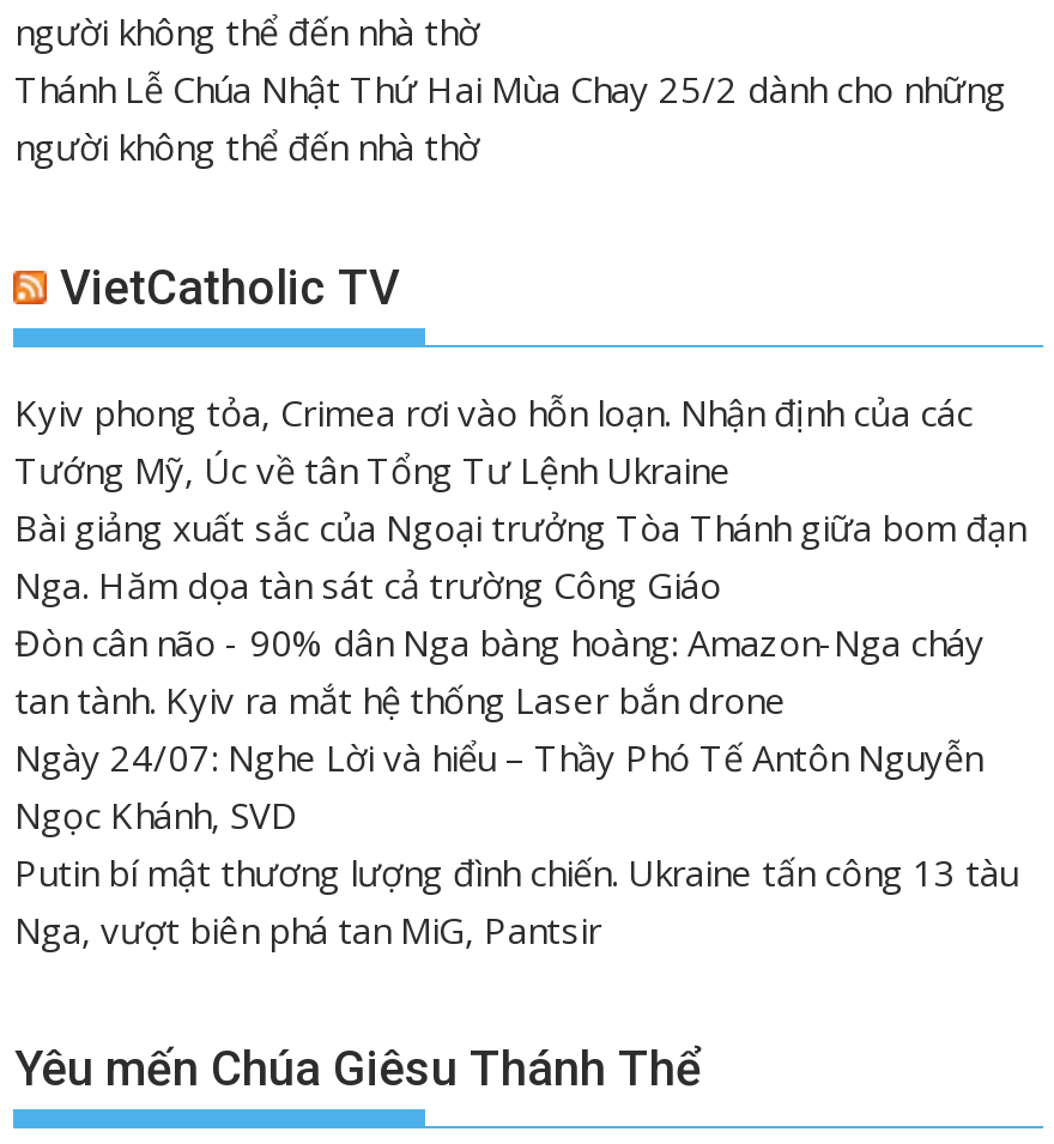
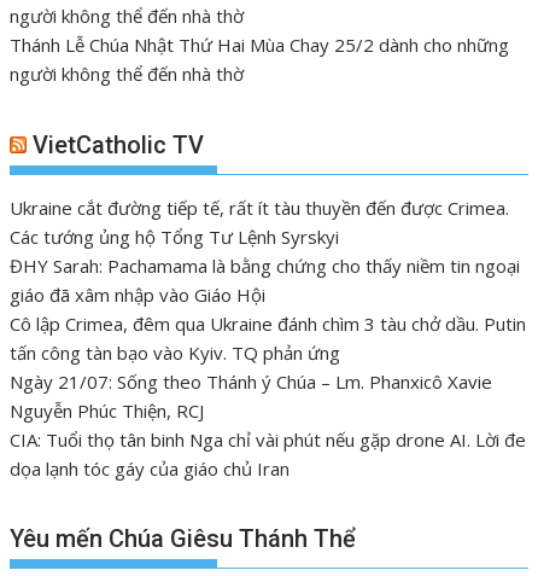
- Kyiv phong tỏa, Crimea rơi vào hỗn loạn. Nhận định của các
- Tướng Mỹ, Úc về tân Tổng Tư Lệnh Ukraine
- Bài giảng xuất sắc của Ngoại trưởng Tòa Thánh giữa bom đạn
- Nga. Hăm dọa tàn sát cả trường Công Giáo
- Đòn cân não - 90% dân Nga bàng hoàng: Amazon-Nga cháy
- tan tành. Kyiv ra mắt hệ thống Laser bắn drone
- Ngày 24/07: Nghe Lời và hiểu – Thầy Phó Tế Antôn Nguyễn
- Ngọc Khánh, SVD
- Putin bí mật thương lượng đình chiến. Ukraine tấn công 13 tàu
- Nga, vượt biên phá tan MiG, Pantsir
+ Ukraine cắt đường tiếp tế, rất ít tàu thuyền đến được Crimea.
+ Các tướng ủng hộ Tổng Tư Lệnh Syrskyi
+ ĐHY Sarah: Pachamama là bằng chứng cho thấy niềm tin ngoại
+ giáo đã xâm nhập vào Giáo Hội
+ Cô lập Crimea, đêm qua Ukraine đánh chìm 3 tàu chở dầu. Putin
+ tấn công tàn bạo vào Kyiv. TQ phản ứng
+ Ngày 21/07: Sống theo Thánh ý Chúa – Lm. Phanxicô Xavie
+ Nguyễn Phúc Thiện, RCJ
+ CIA: Tuổi thọ tân binh Nga chỉ vài phút nếu gặp drone AI. Lời đe
+ dọa lạnh tóc gáy của giáo chủ Iran
